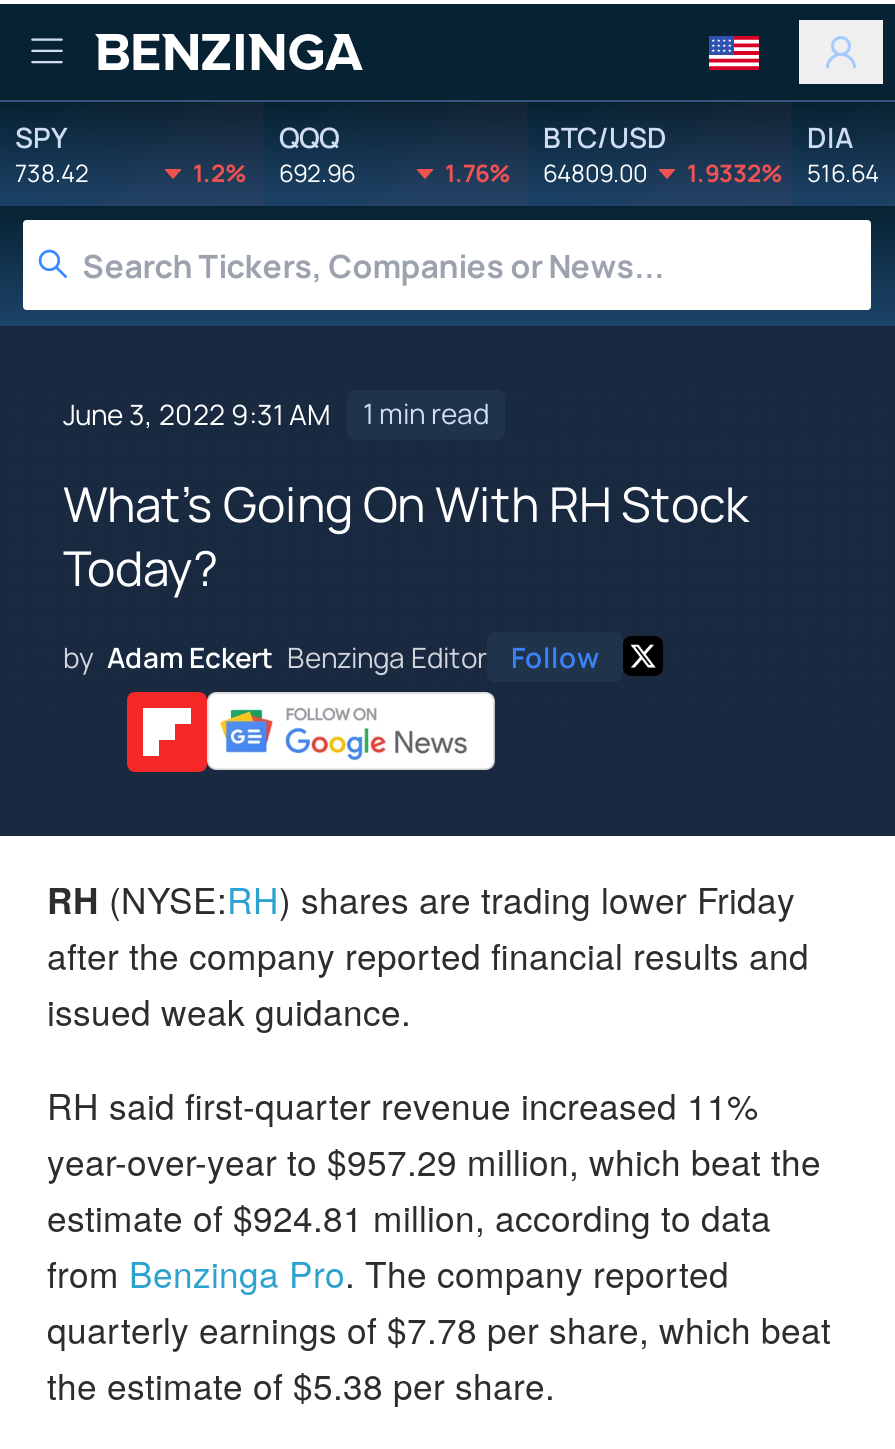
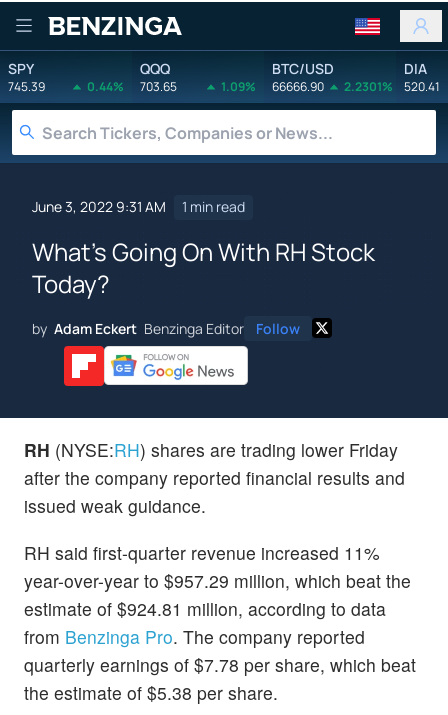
- 738.42
+ 745.39

- 1.2%
+ 0.44%

- 692.96
+ 703.65

- 1.76%
+ 1.09%

- 64809.00
+ 66666.90

- 1.9332%
+ 2.2301%

- 516.64
+ 520.41
